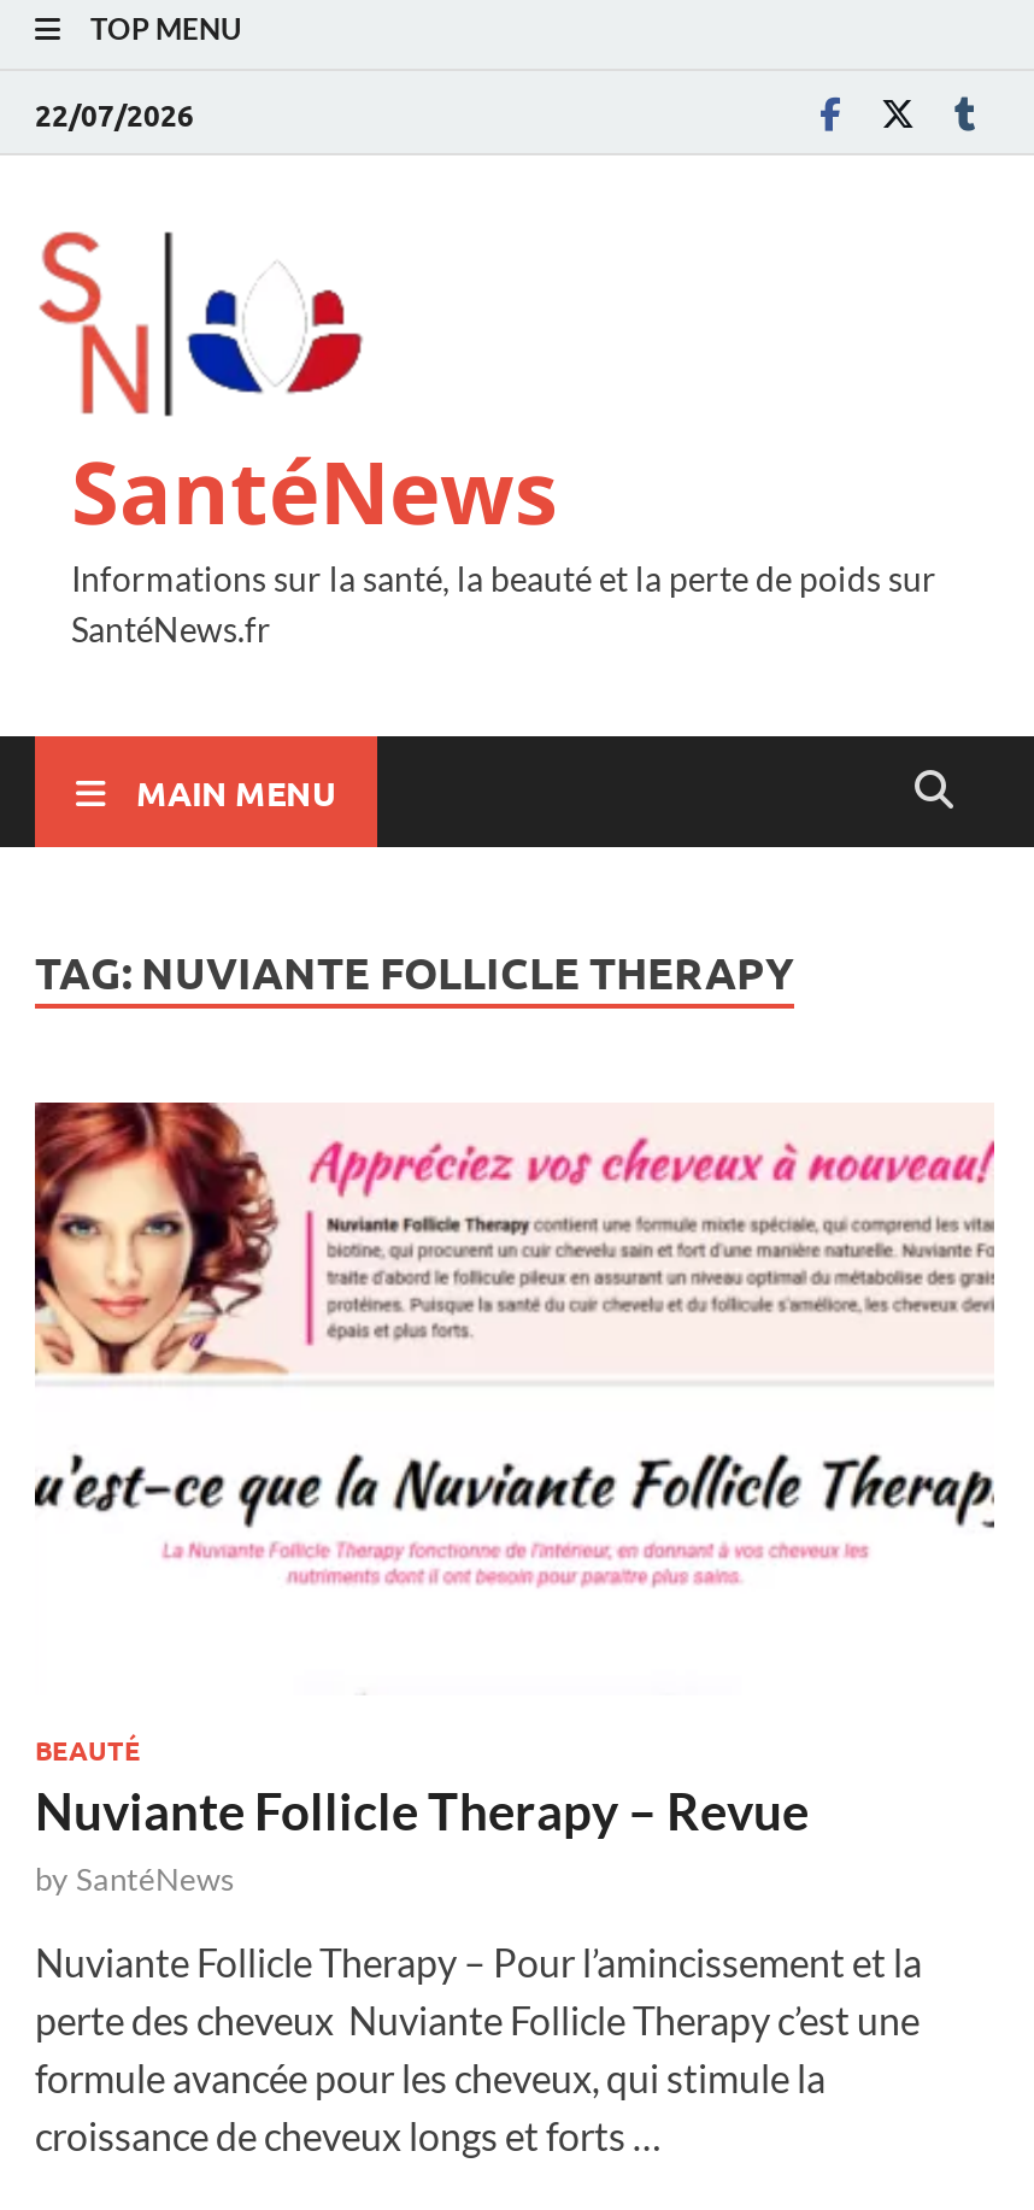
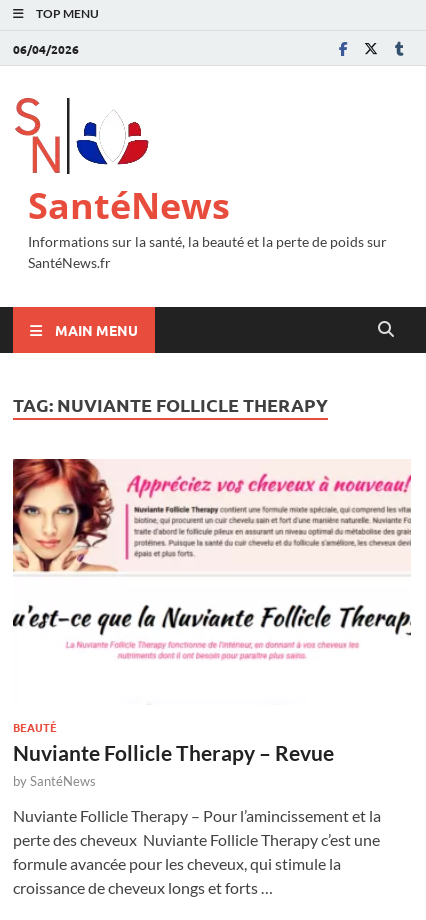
- 22/07/2026
+ 06/04/2026
